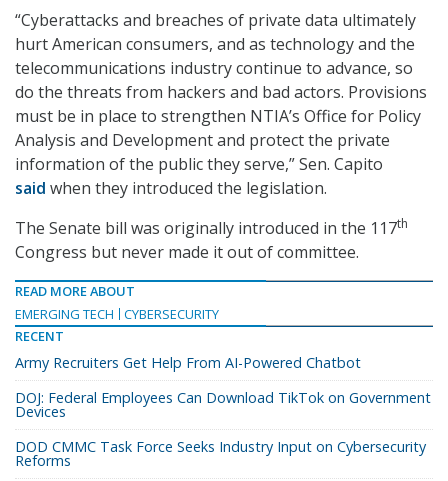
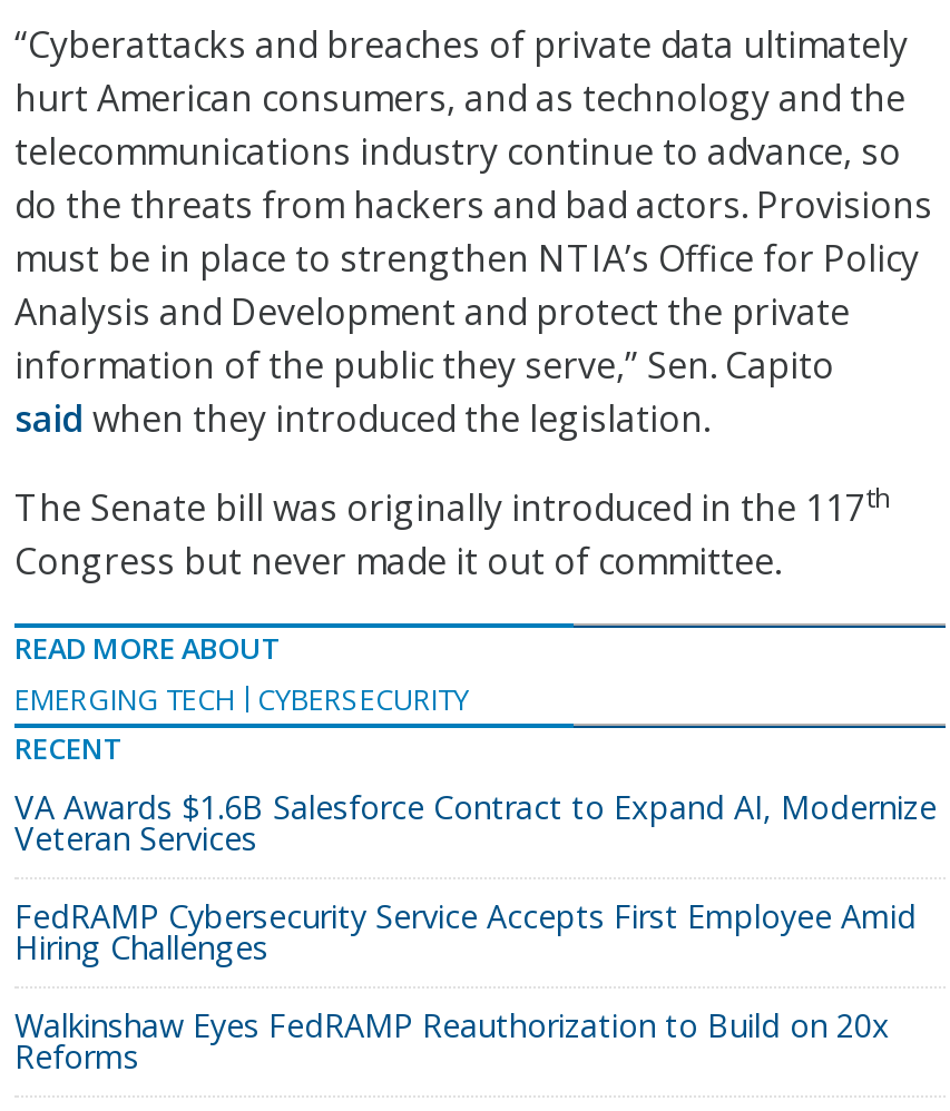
- Army Recruiters Get Help From AI-Powered Chatbot
+ VA Awards $1.6B Salesforce Contract to Expand AI, Modernize
+ Veteran Services

- DOJ: Federal Employees Can Download TikTok on Government
- Devices
+ FedRAMP Cybersecurity Service Accepts First Employee Amid
+ Hiring Challenges

- DOD CMMC Task Force Seeks Industry Input on Cybersecurity
+ Walkinshaw Eyes FedRAMP Reauthorization to Build on 20x
